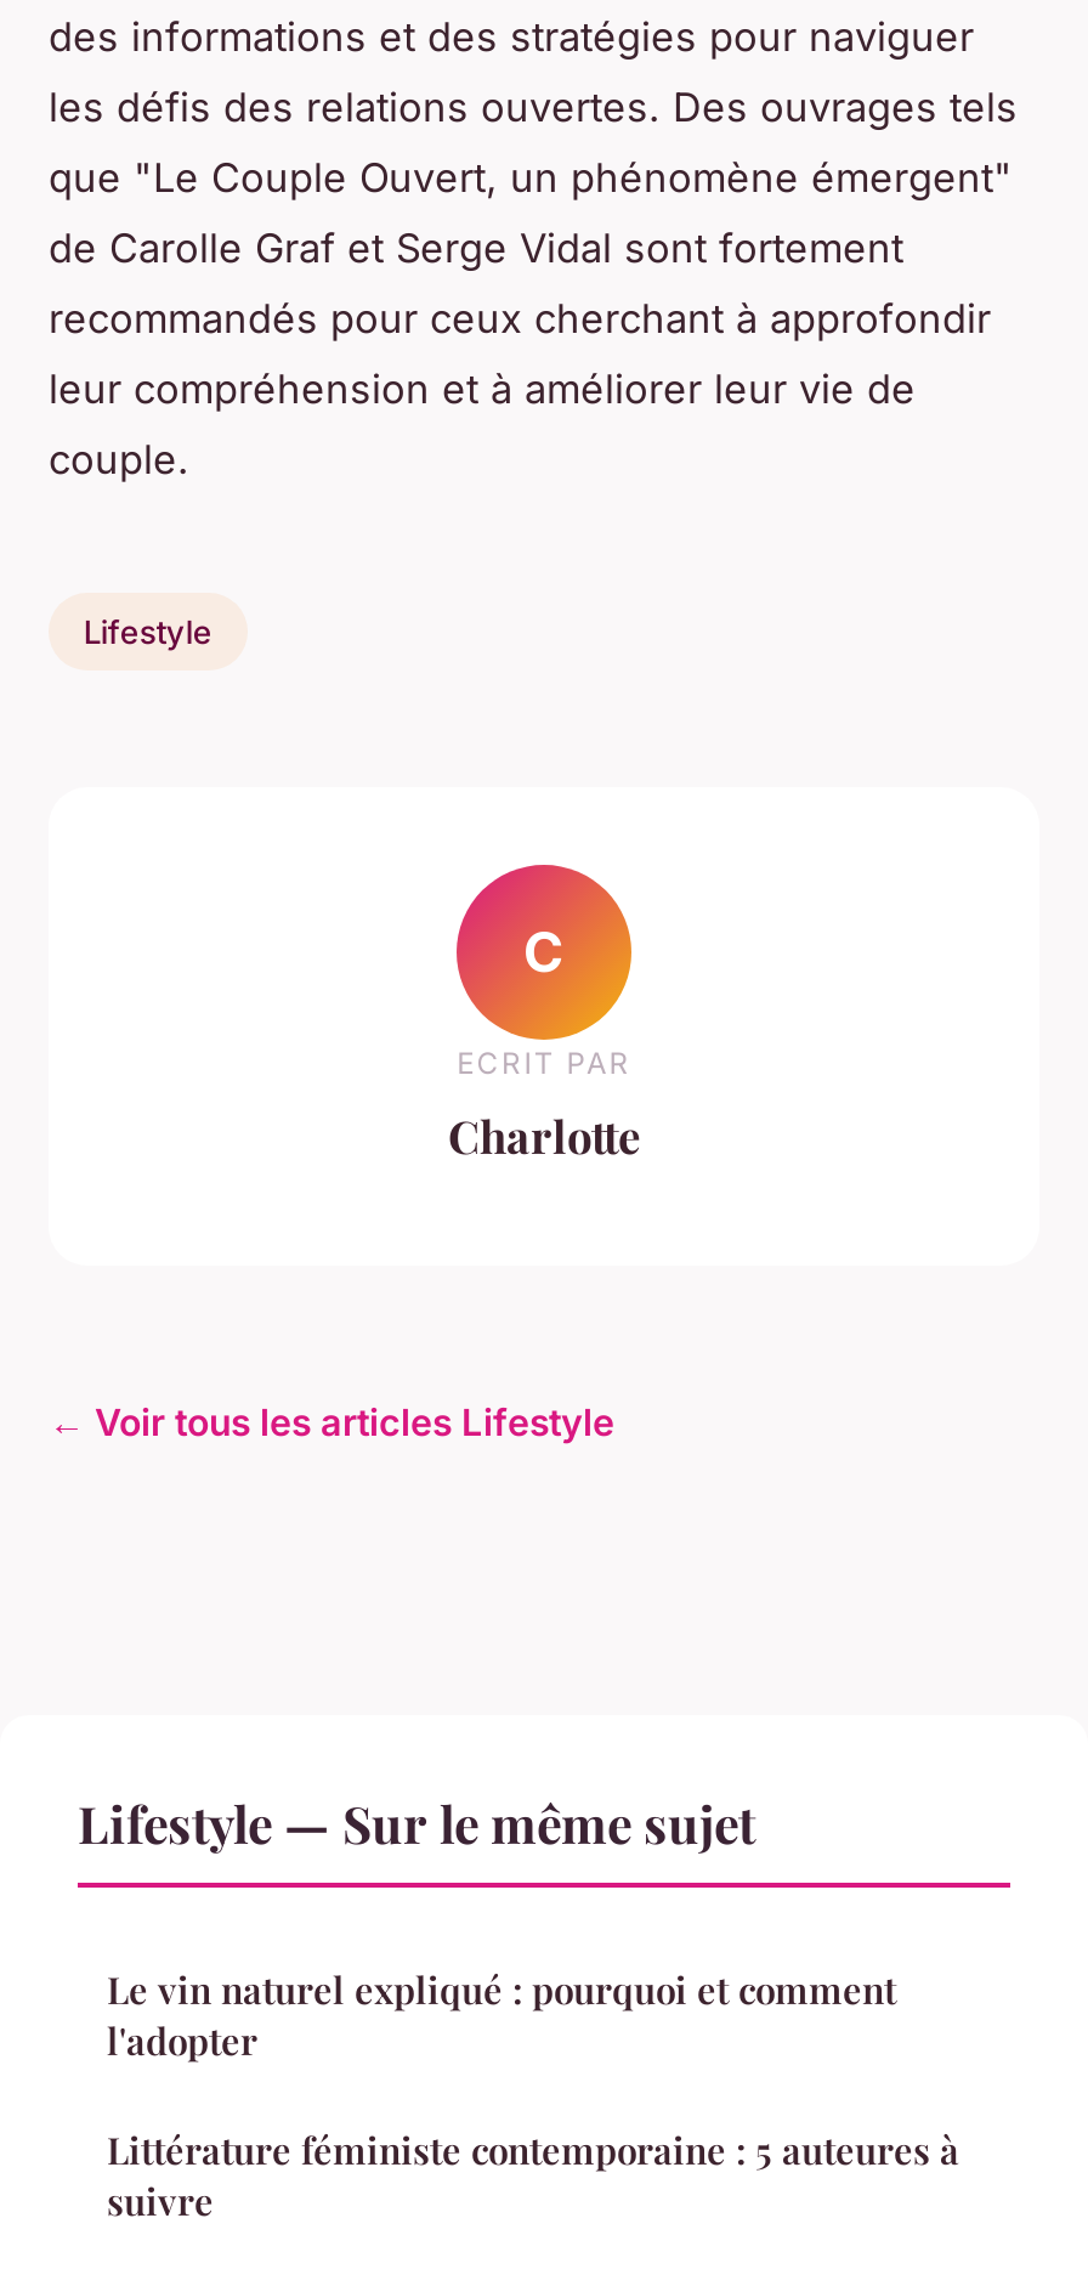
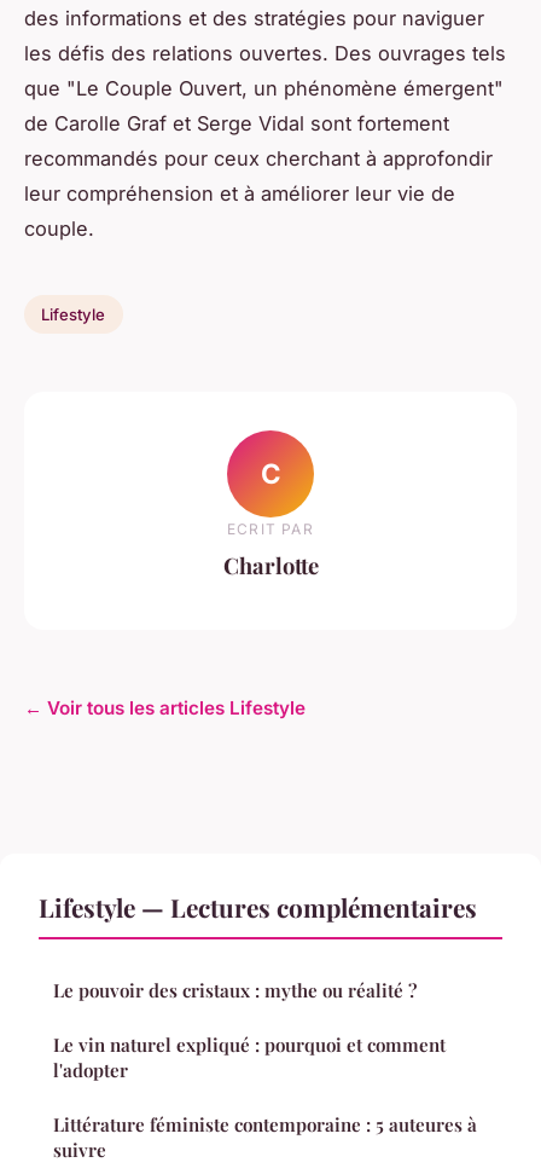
- Lifestyle — Sur le même sujet
+ Lifestyle — Lectures complémentaires
+ Le pouvoir des cristaux : mythe ou réalité ?
